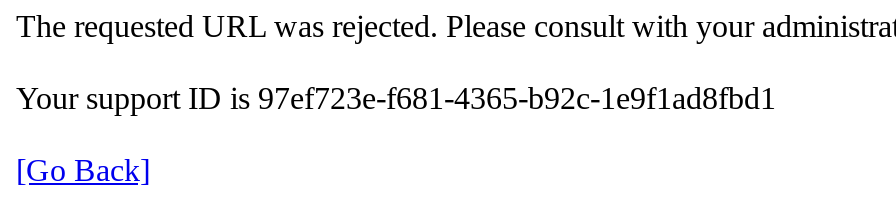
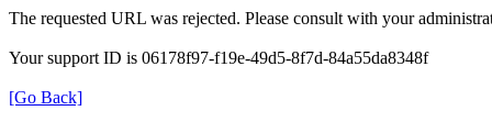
- Your support ID is 97ef723e-f681-4365-b92c-1e9f1ad8fbd1
+ Your support ID is 06178f97-f19e-49d5-8f7d-84a55da8348f
